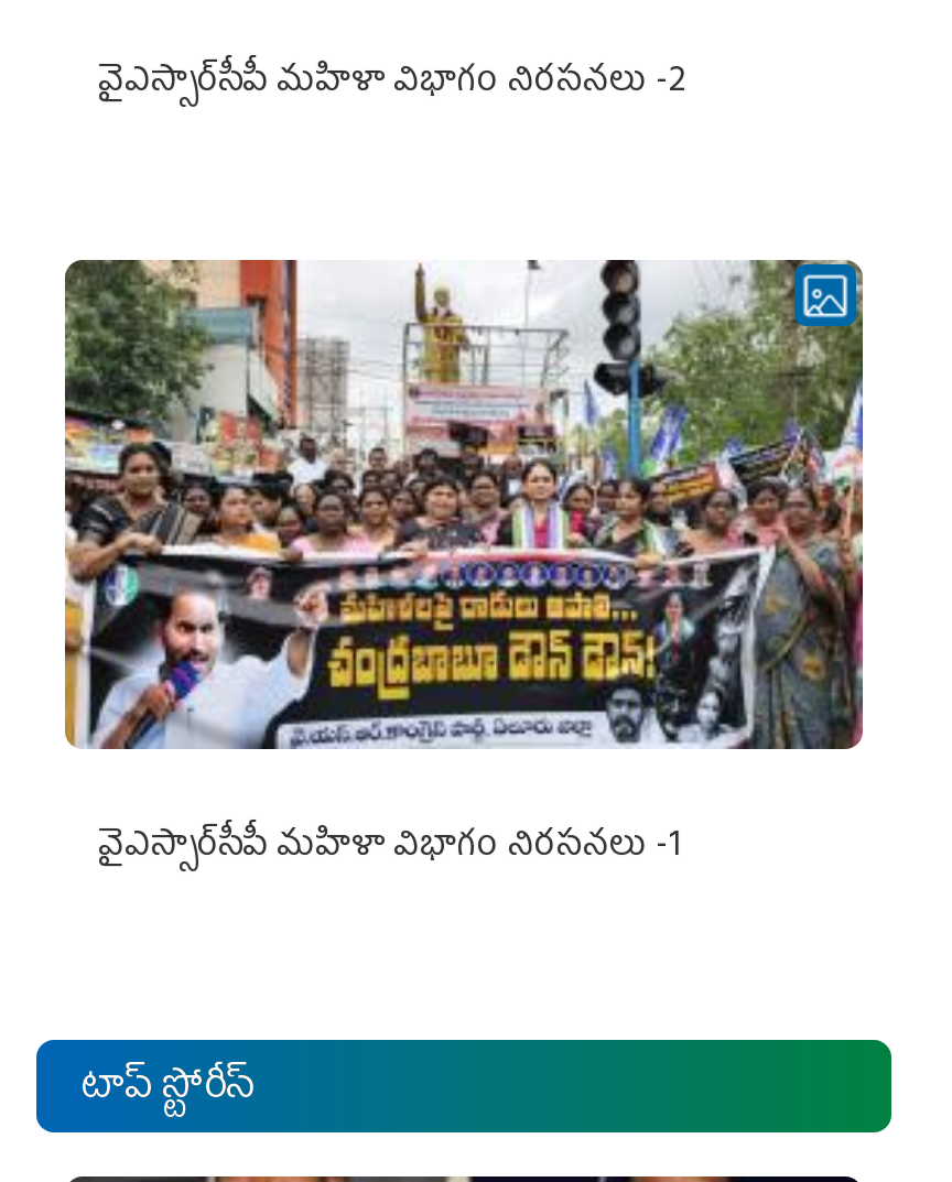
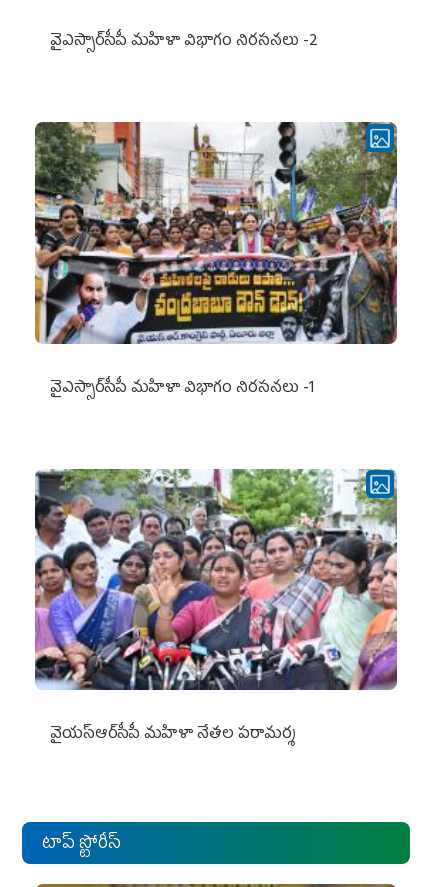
+ [image]
+ వైయ‌స్ఆర్‌సీపీ మ‌హిళా నేత‌ల ప‌రామ‌ర్శ‌
